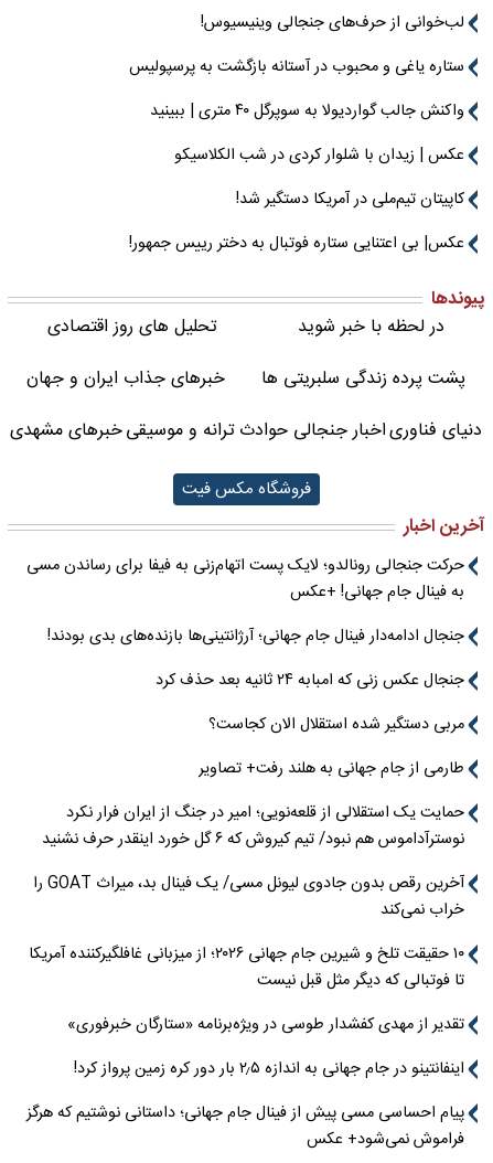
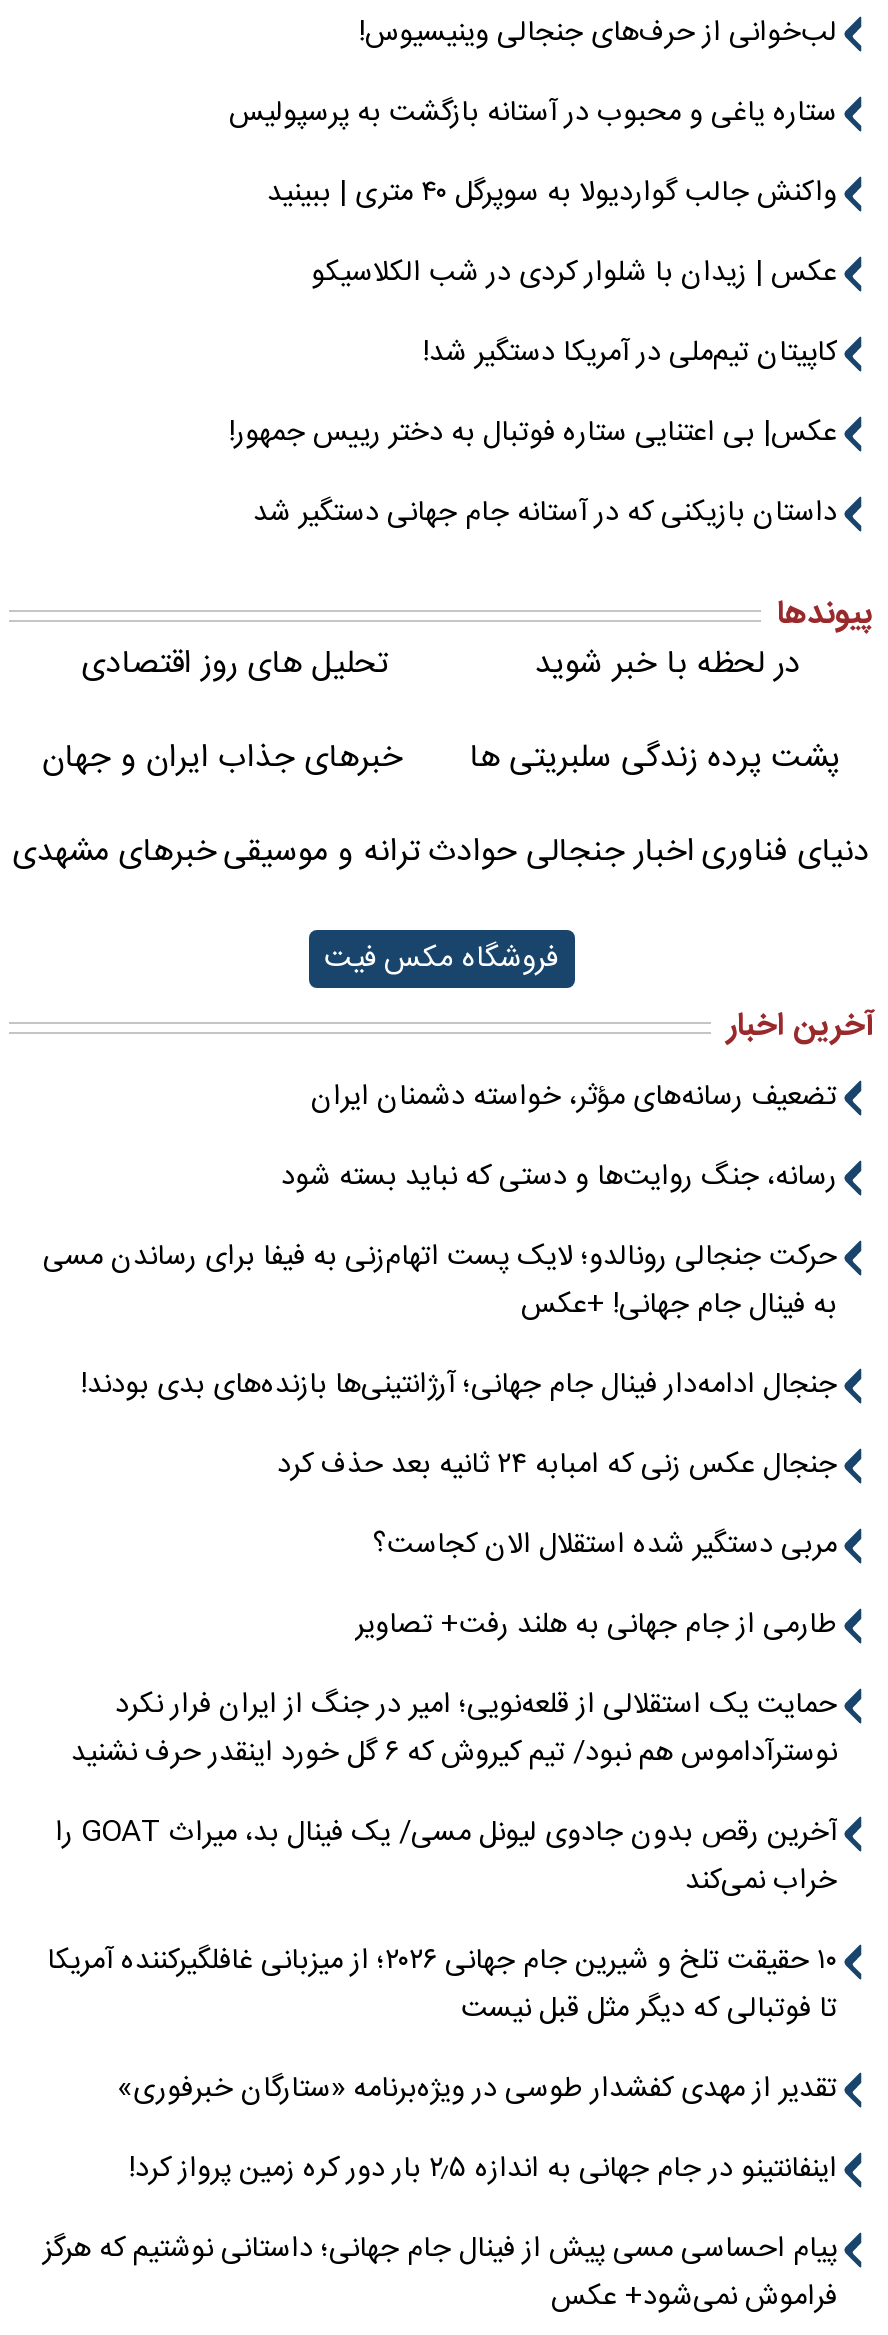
+ داستان بازیکنی که در آستانه جام جهانی دستگیر شد

+ تضعیف رسانه‌های مؤثر، خواسته دشمنان ایران
+ رسانه، جنگ روایت‌ها و دستی که نباید بسته شود
